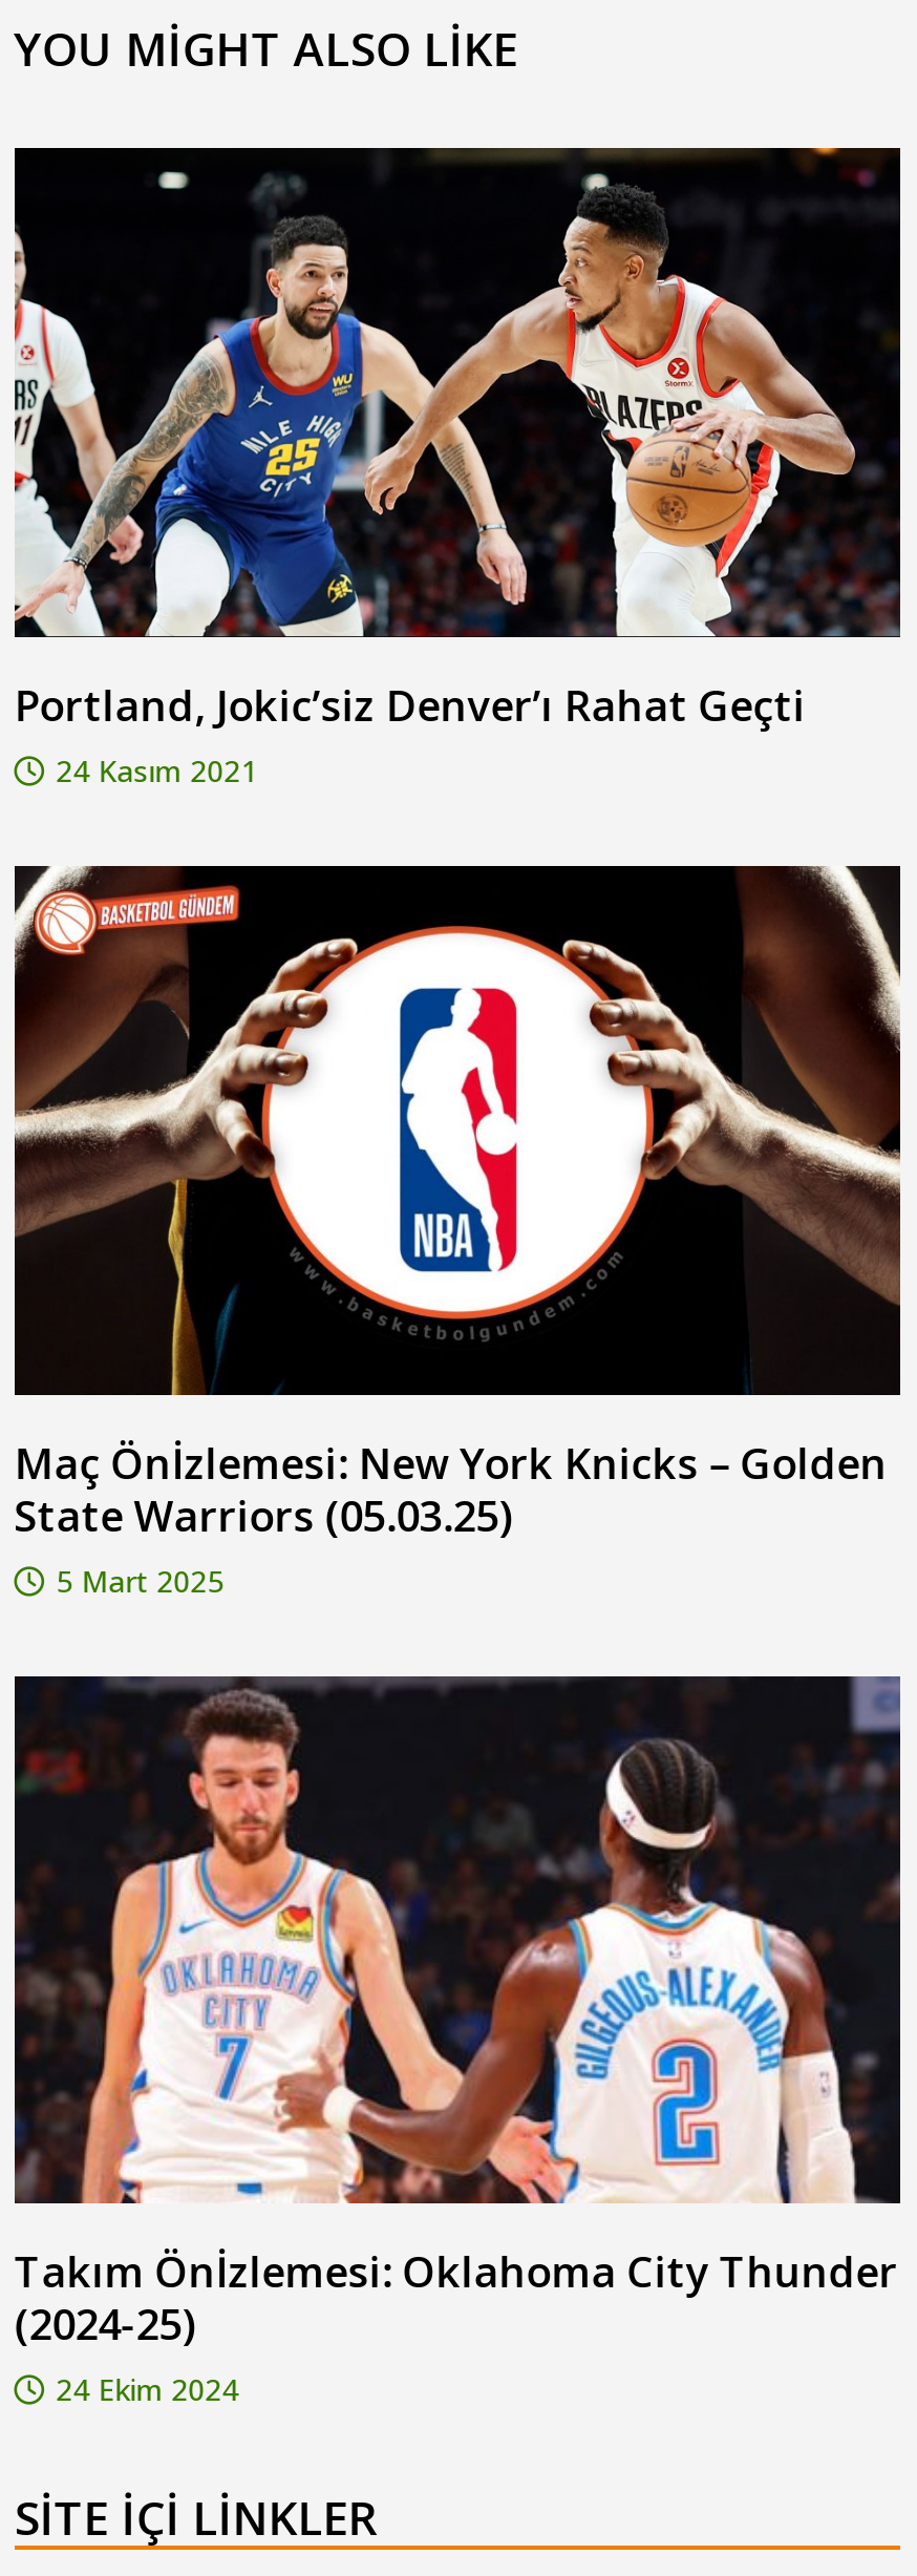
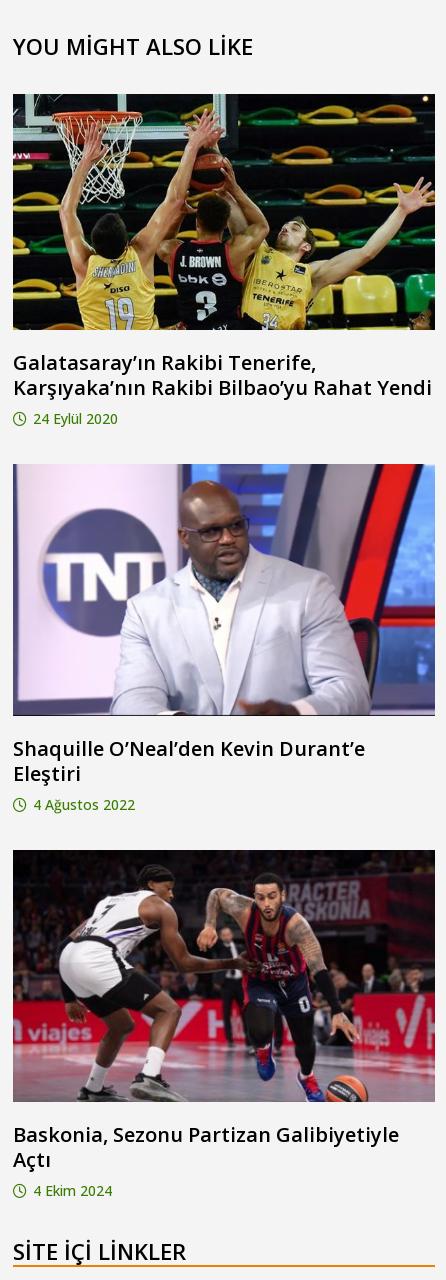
- [image]
- Portland, Jokic’siz Denver’ı Rahat Geçti
- 24 Kasım 2021
+ [image]
+ Galatasaray’ın Rakibi Tenerife,
+ Karşıyaka’nın Rakibi Bilbao’yu Rahat Yendi
+ 24 Eylül 2020

- [image]
- Maç Önİzlemesi: New York Knicks – Golden
- State Warriors (05.03.25)
- 5 Mart 2025
+ [image]
+ Shaquille O’Neal’den Kevin Durant’e
+ Eleştiri
+ 4 Ağustos 2022

- [image]
- Takım Önİzlemesi: Oklahoma City Thunder
- (2024-25)
- 24 Ekim 2024
+ [image]
+ Baskonia, Sezonu Partizan Galibiyetiyle
+ Açtı
+ 4 Ekim 2024
